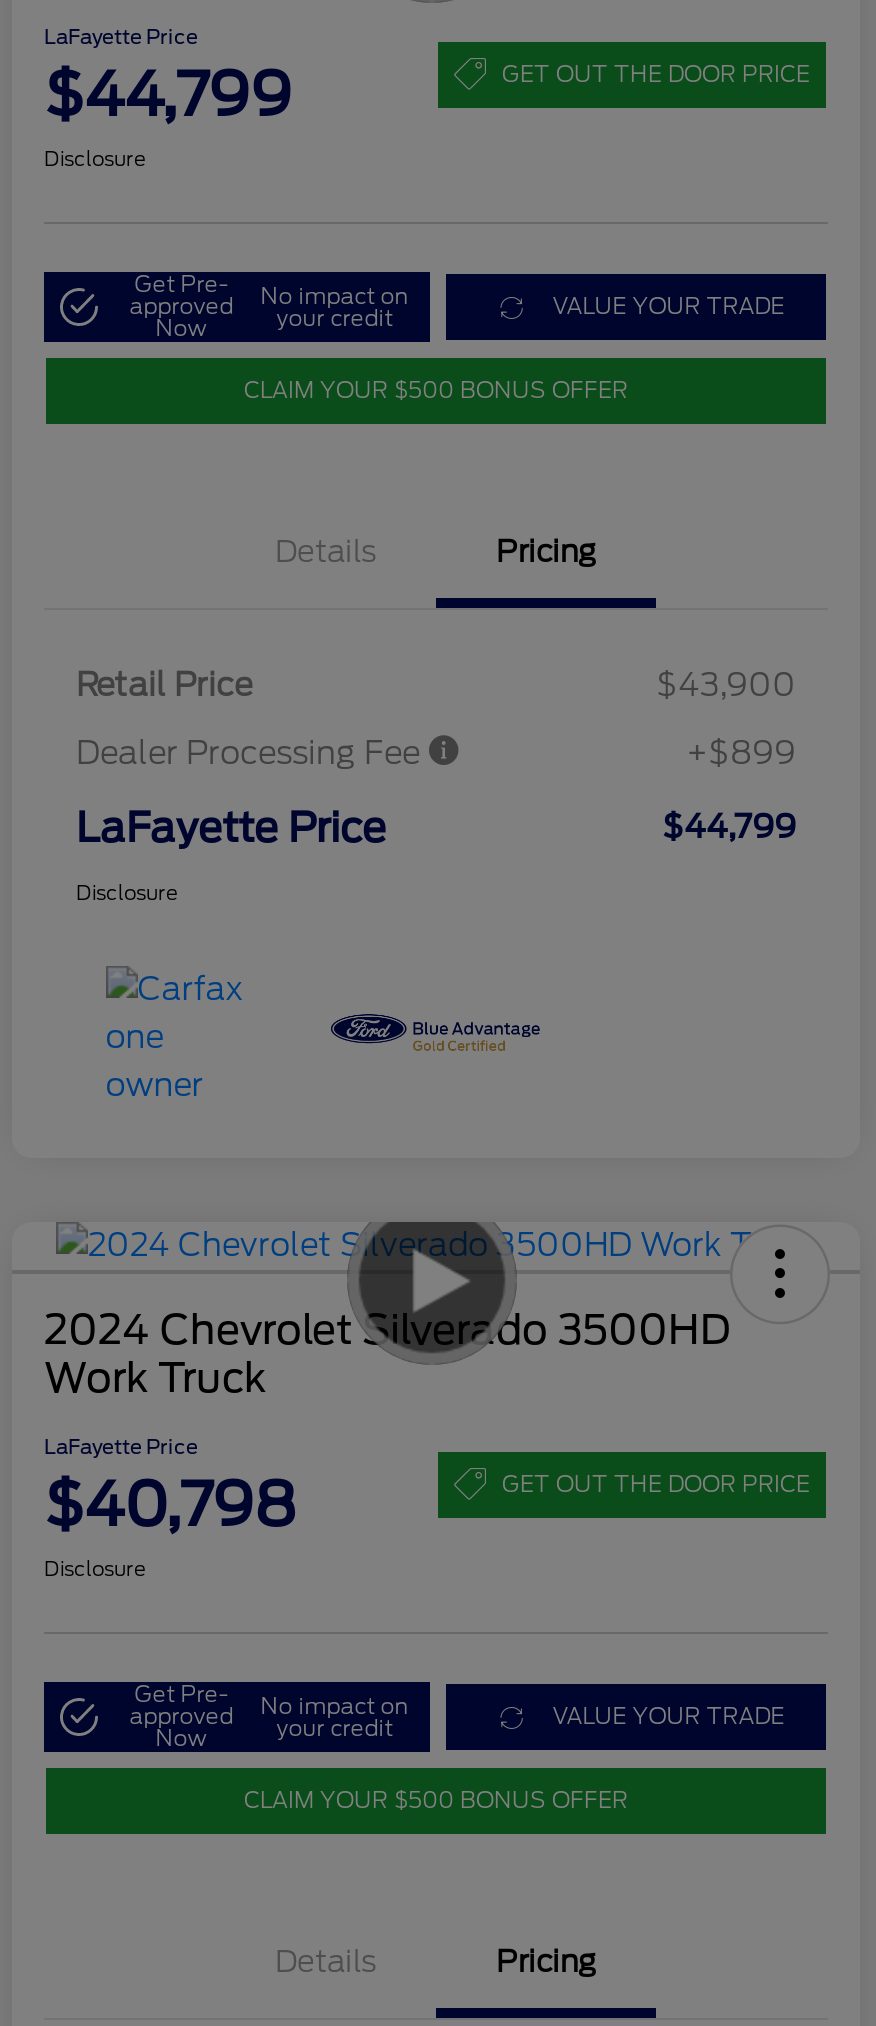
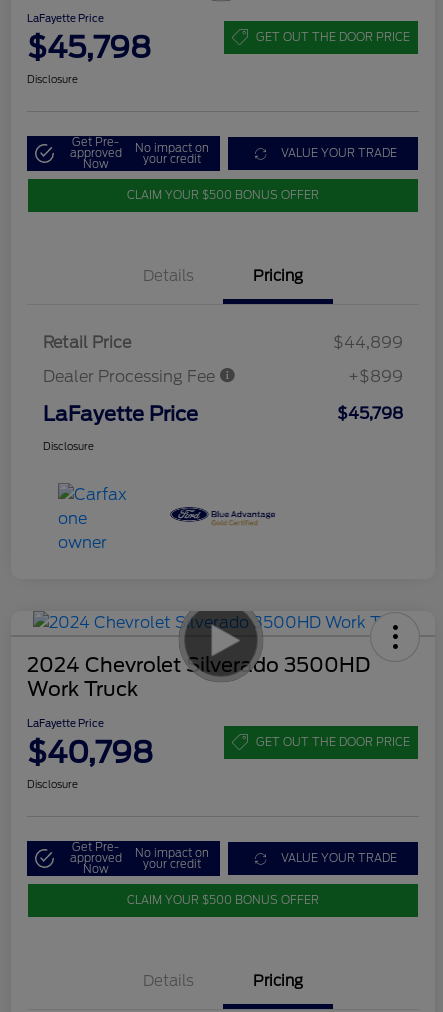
- $44,799
+ $45,798

- $43,900
+ $44,899

- $44,799
+ $45,798
